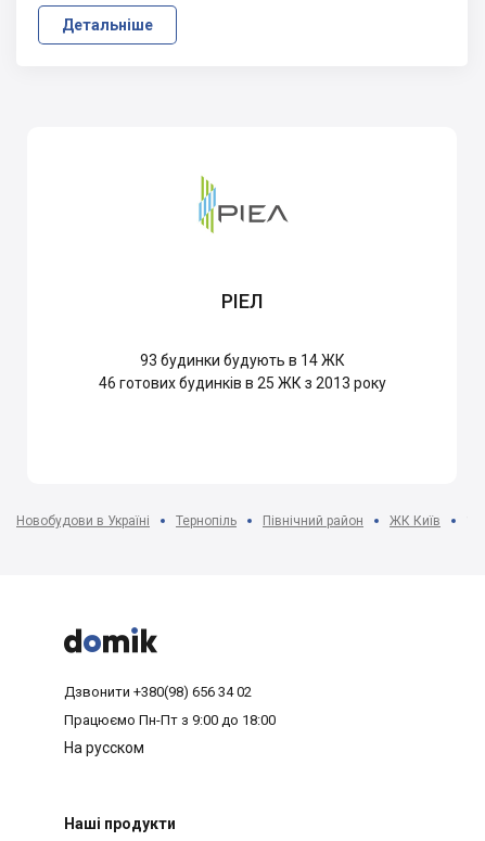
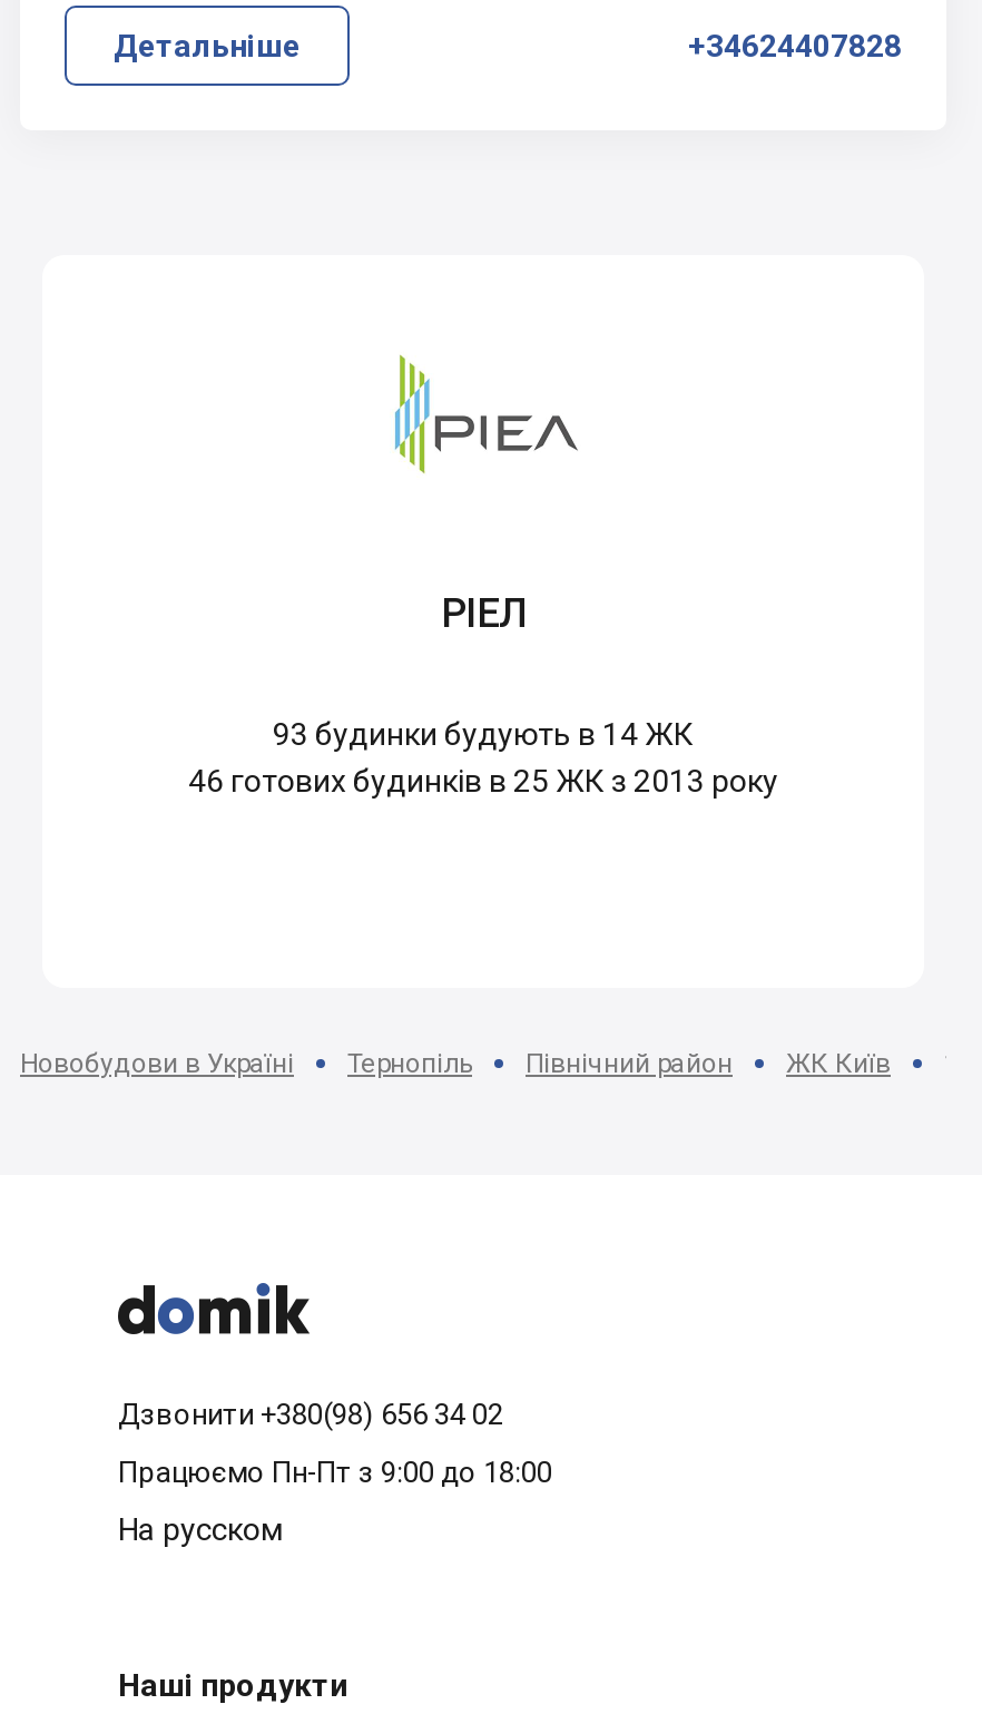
+ +34624407828
